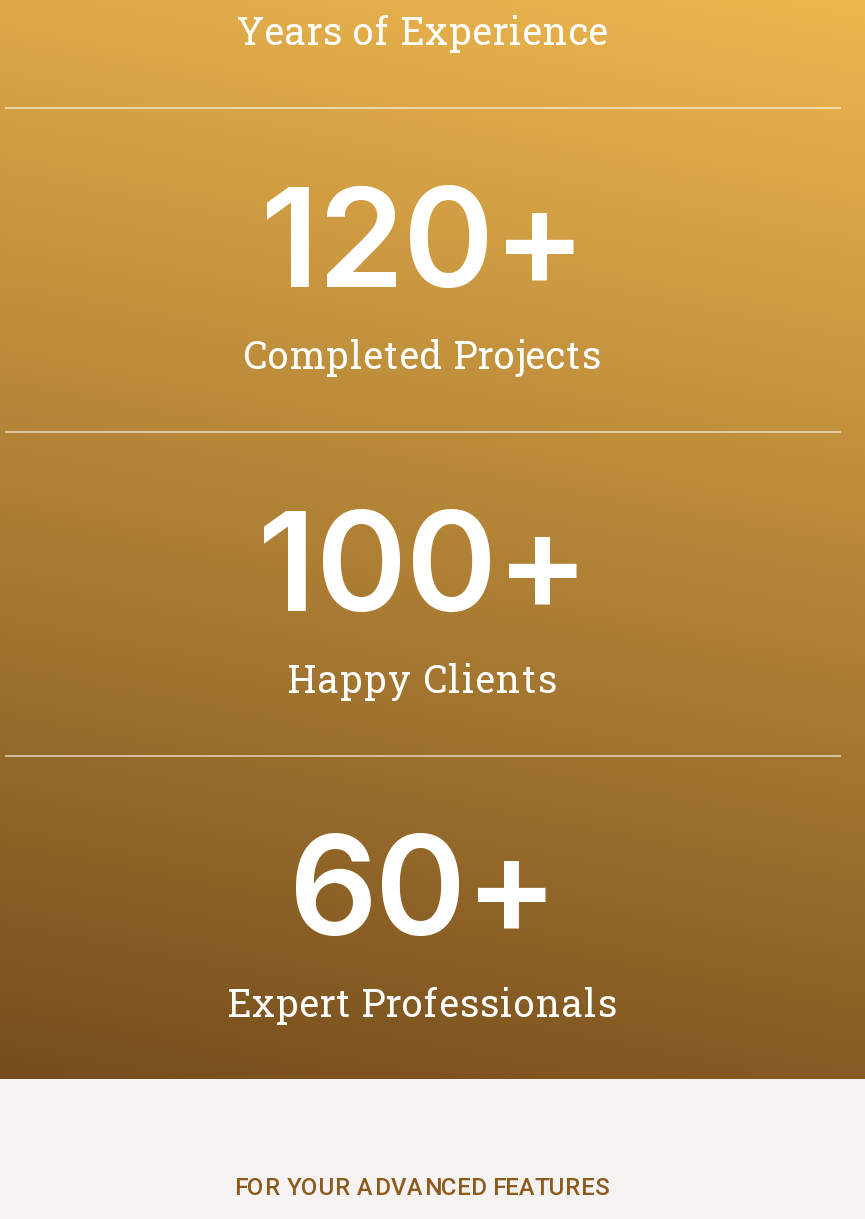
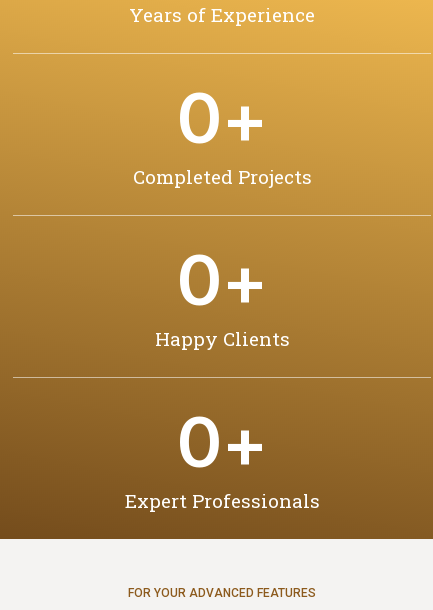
- 120+
+ 0+

- 100+
+ 0+

- 60+
+ 0+
